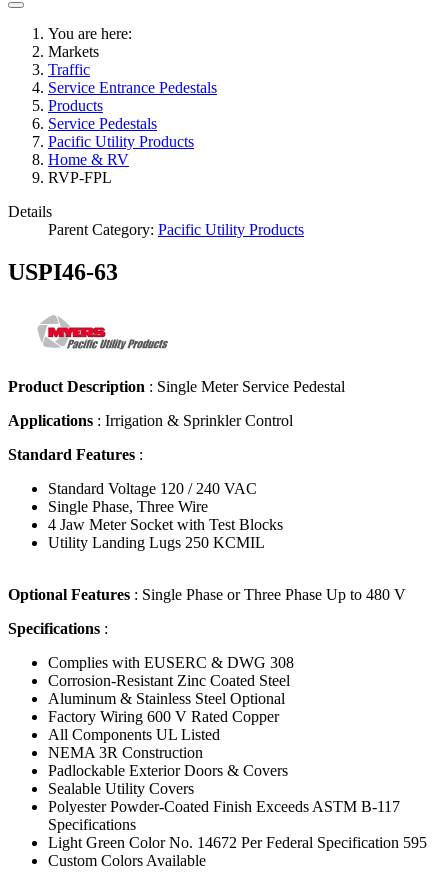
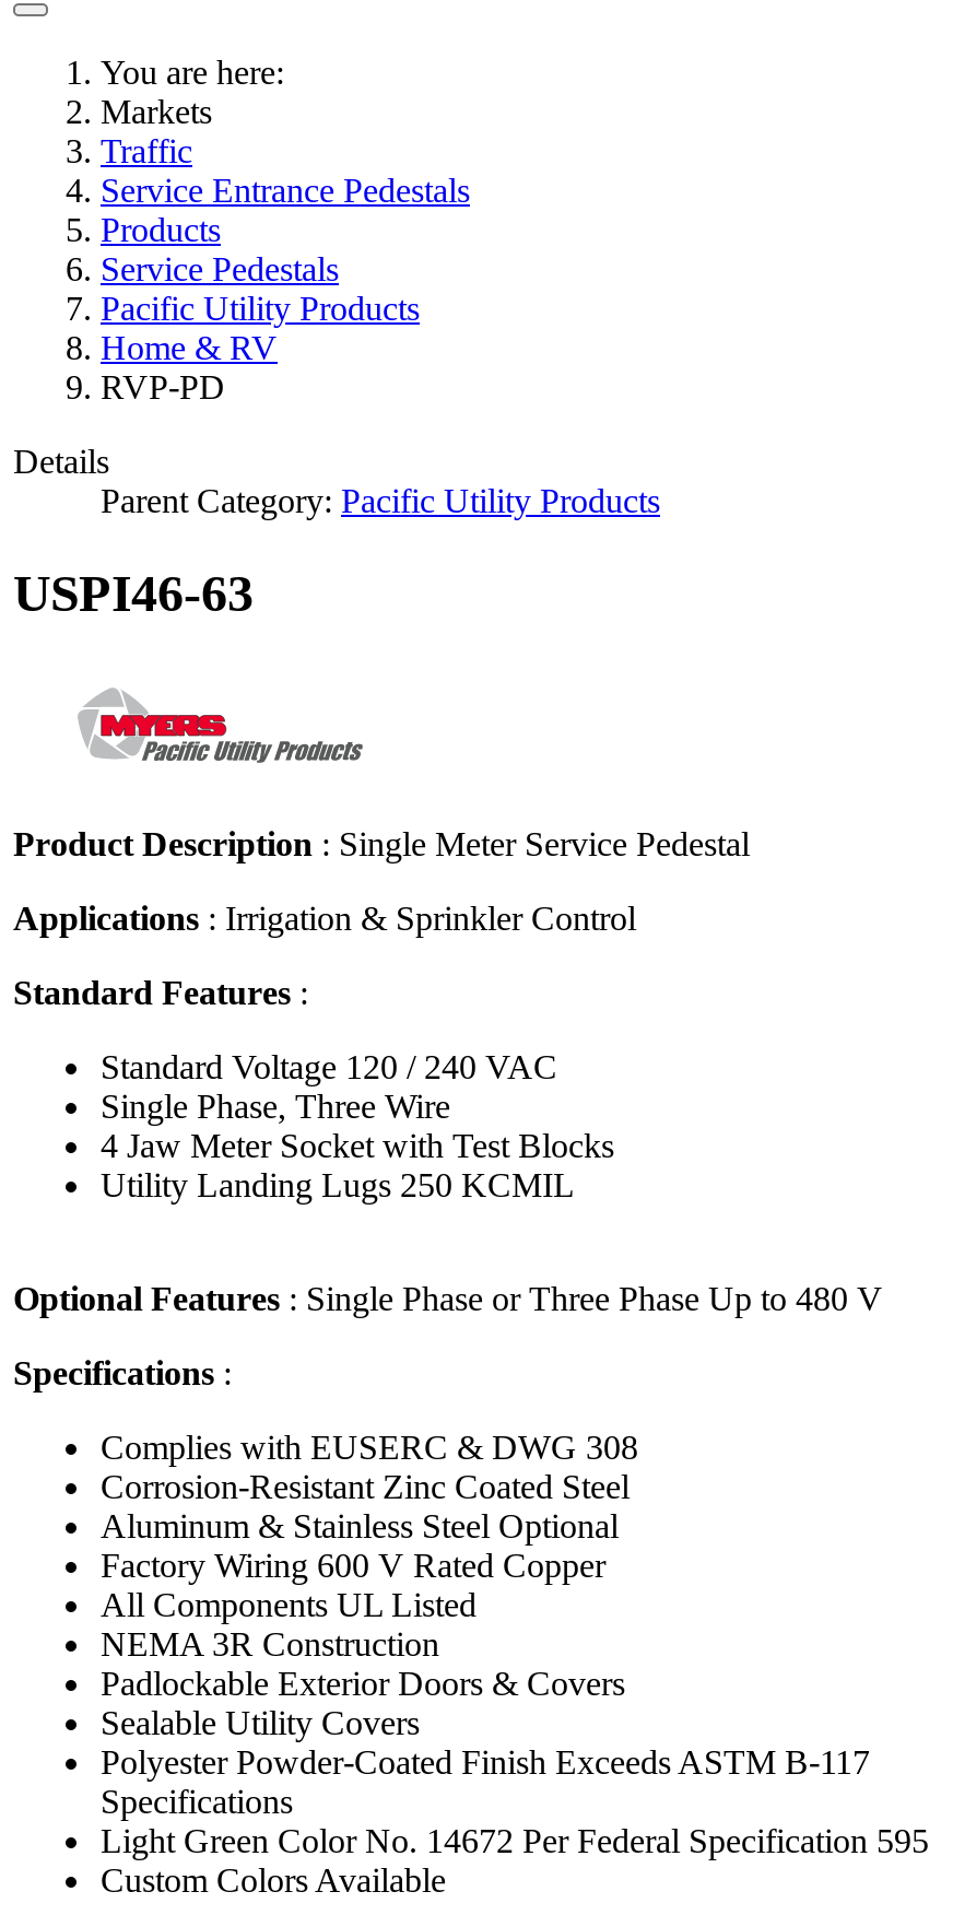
- RVP-FPL
+ RVP-PD
